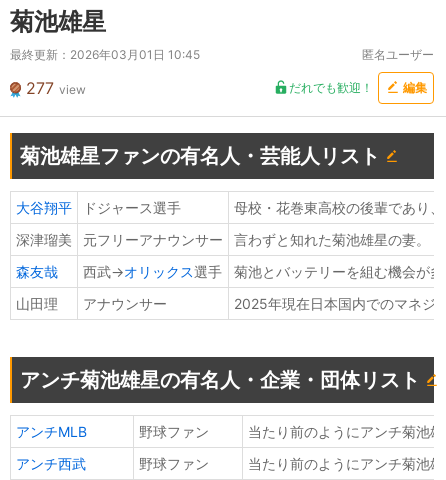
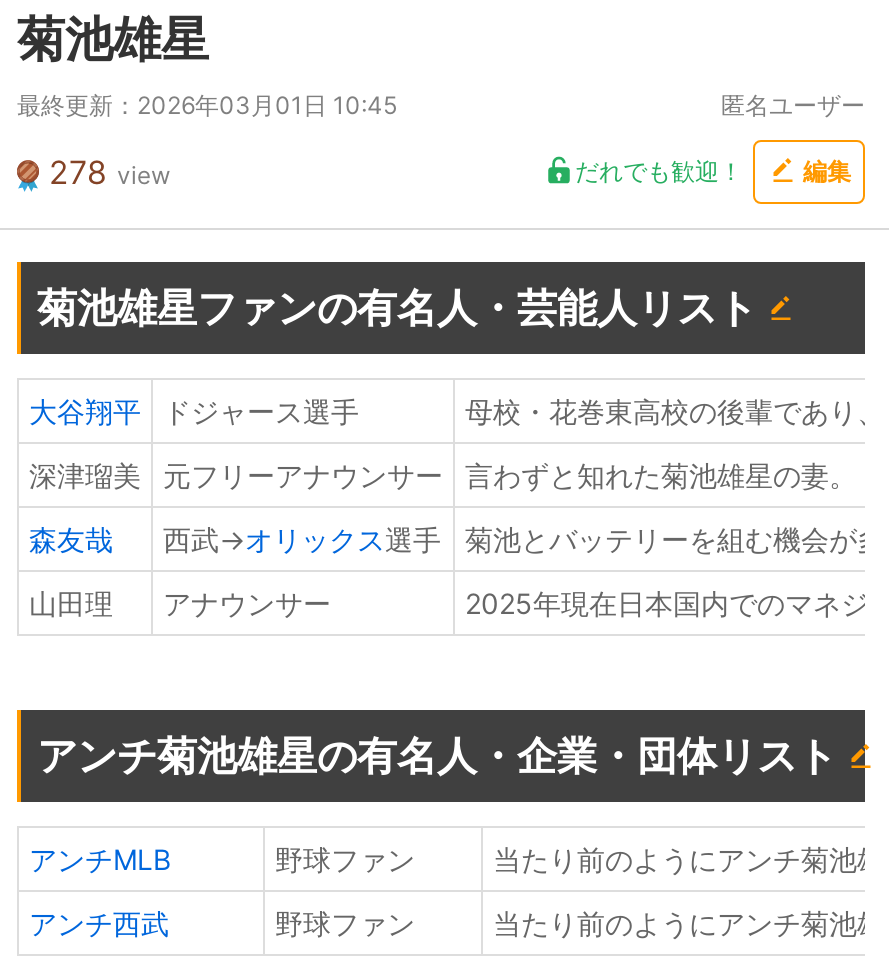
- 277 view
+ 278 view
